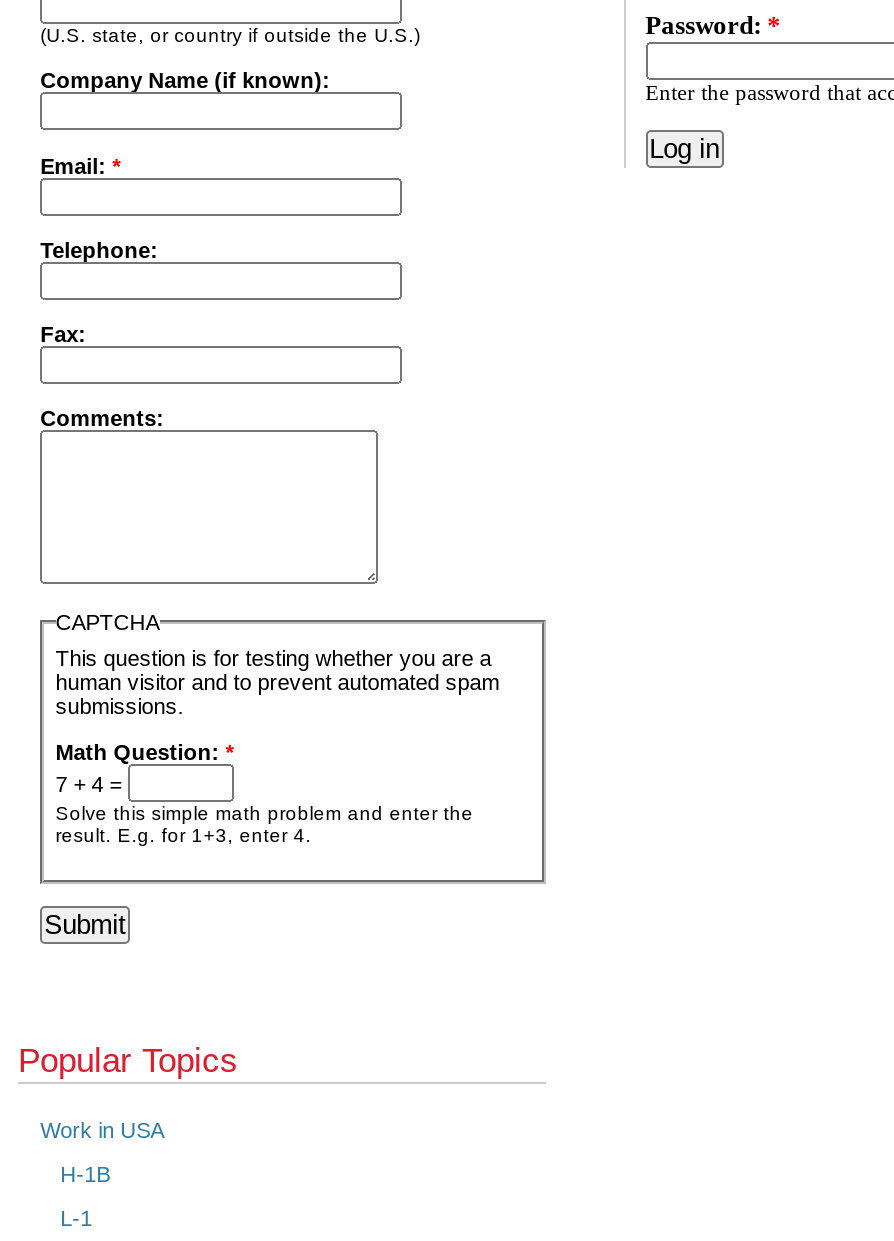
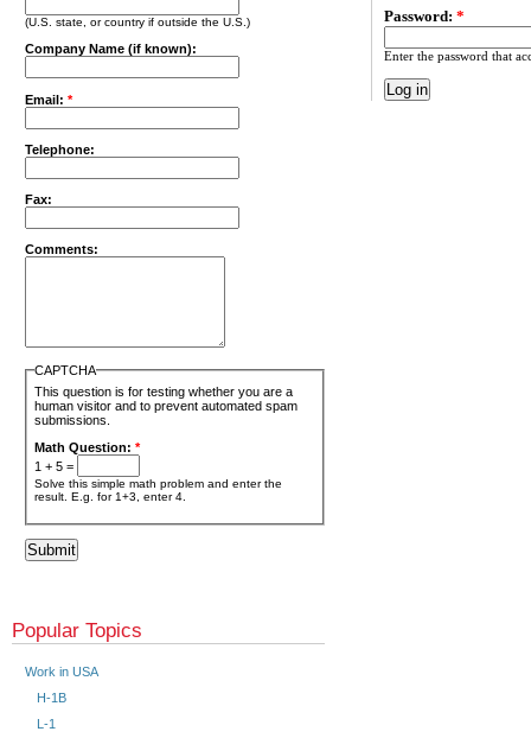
- 7 + 4 =
+ 1 + 5 =
